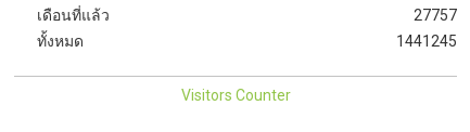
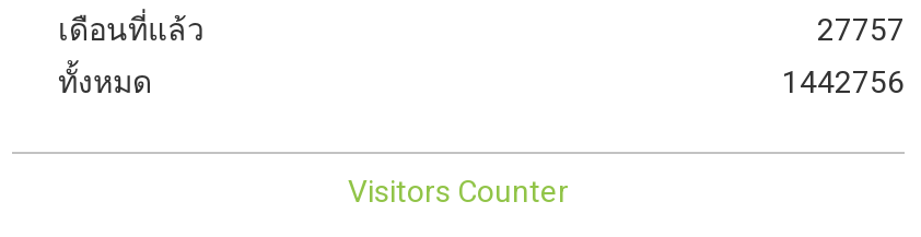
- 1441245
+ 1442756
